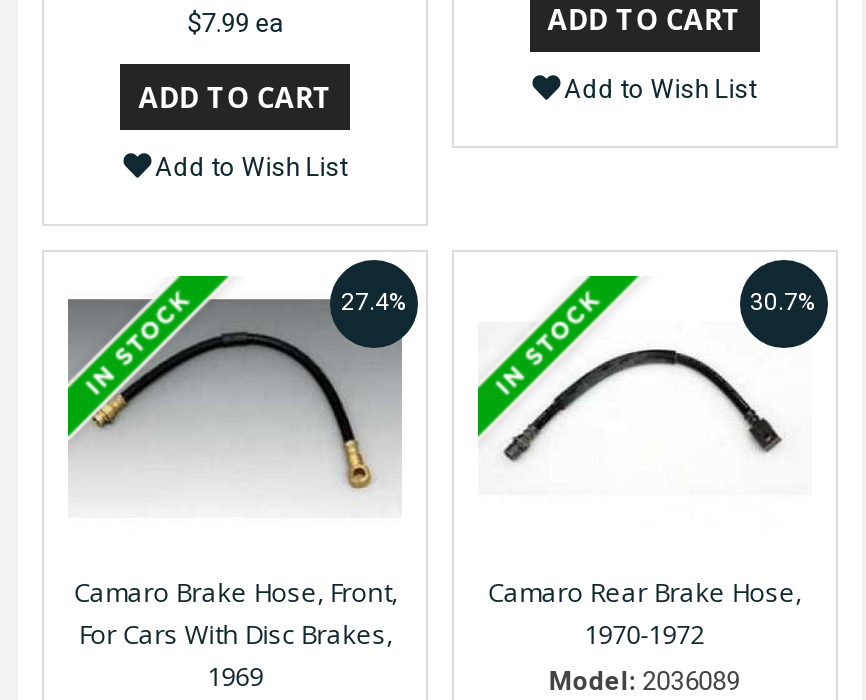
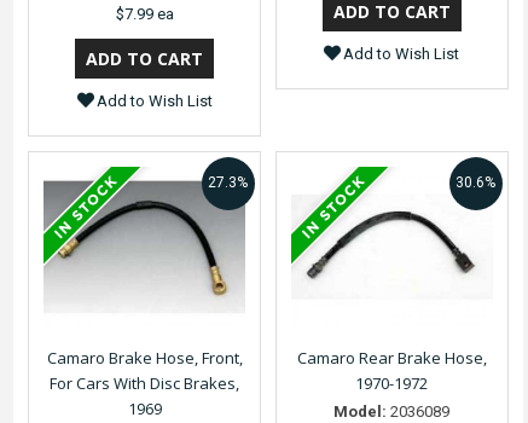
- 27.4%
+ 27.3%

- 30.7%
+ 30.6%
